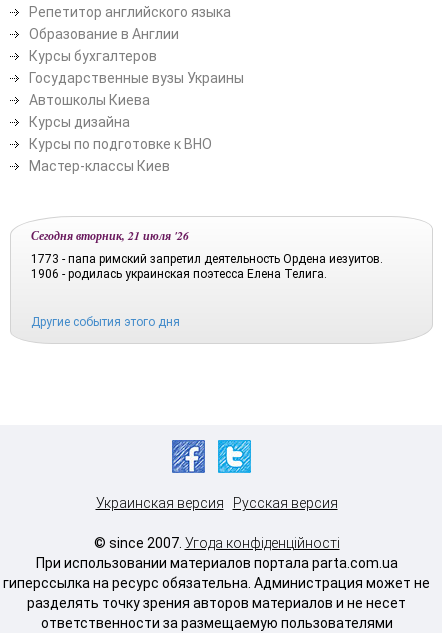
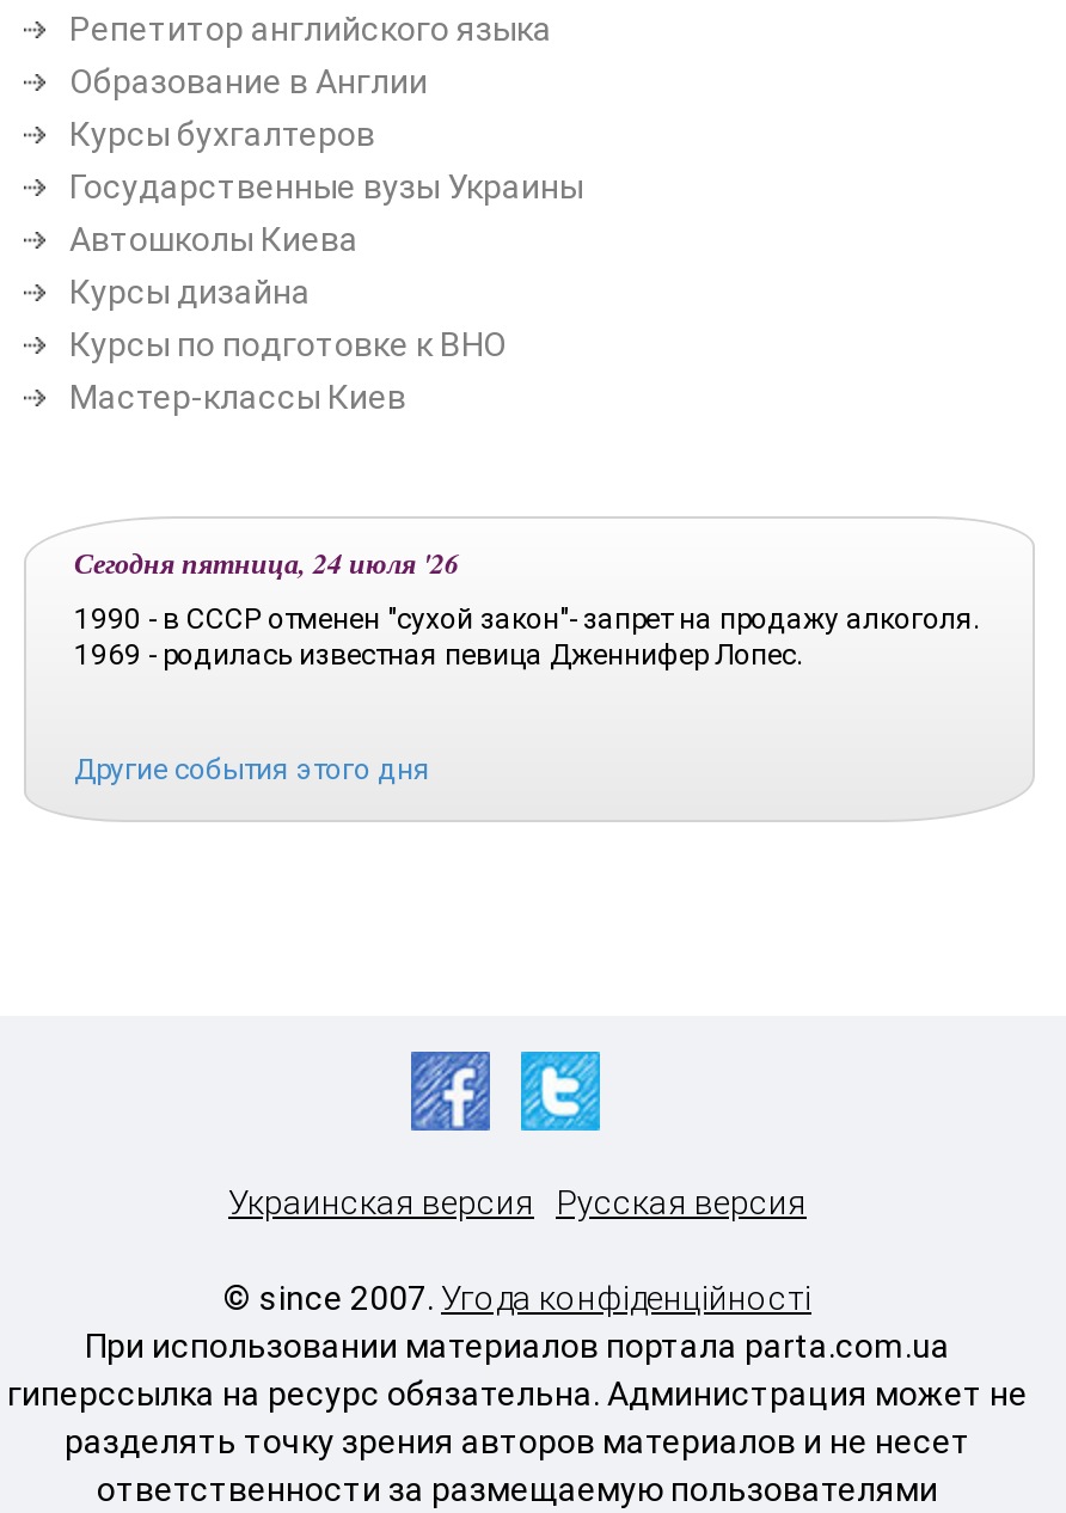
- Сегодня вторник, 21 июля '26
+ Сегодня пятница, 24 июля '26

- 1773 - папа римский запретил деятельность Ордена иезуитов.
- 1906 - родилась украинская поэтесса Елена Телига.
+ 1990 - в СССР отменен "сухой закон"- запрет на продажу алкоголя.
+ 1969 - родилась известная певица Дженнифер Лопес.
